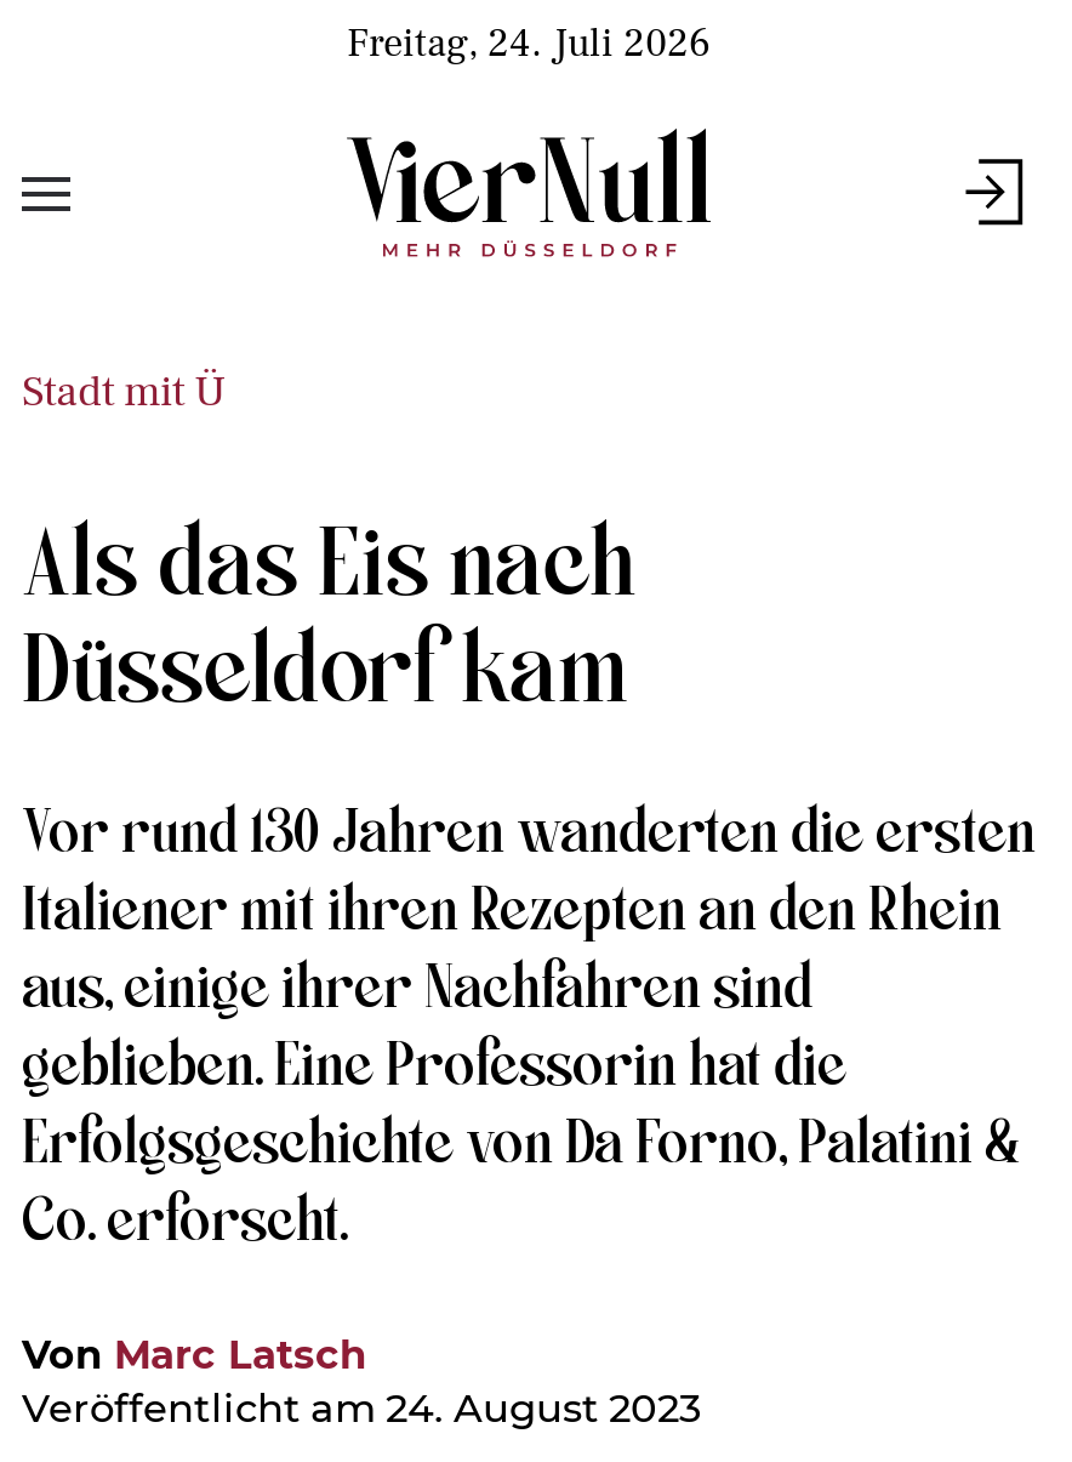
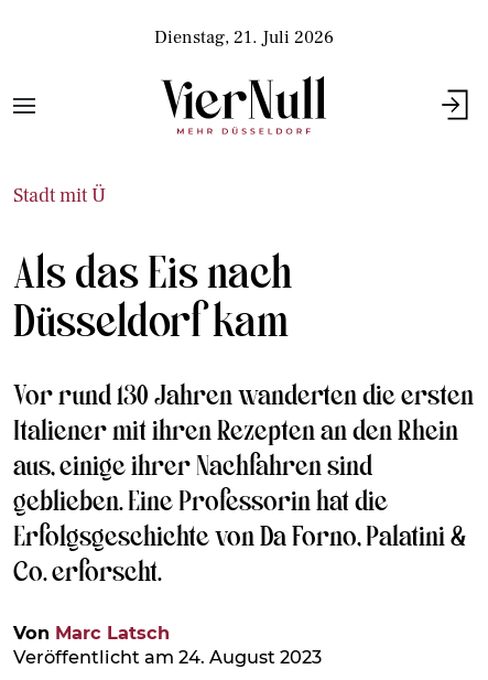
- Freitag, 24. Juli 2026
+ Dienstag, 21. Juli 2026
